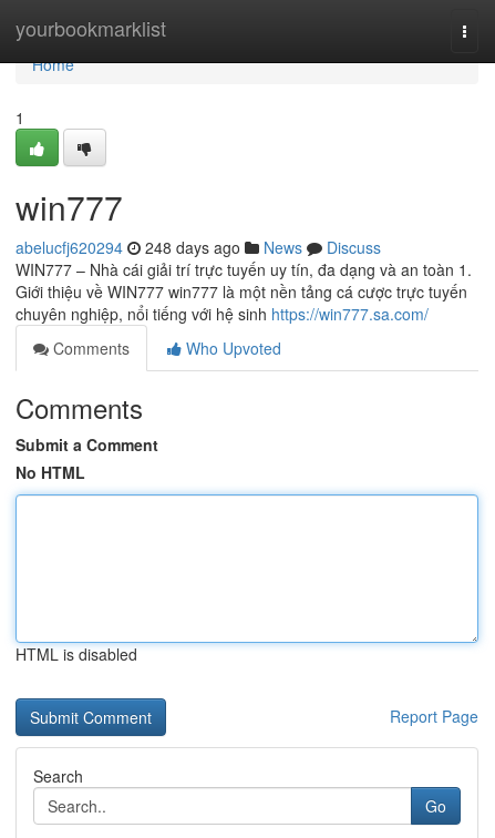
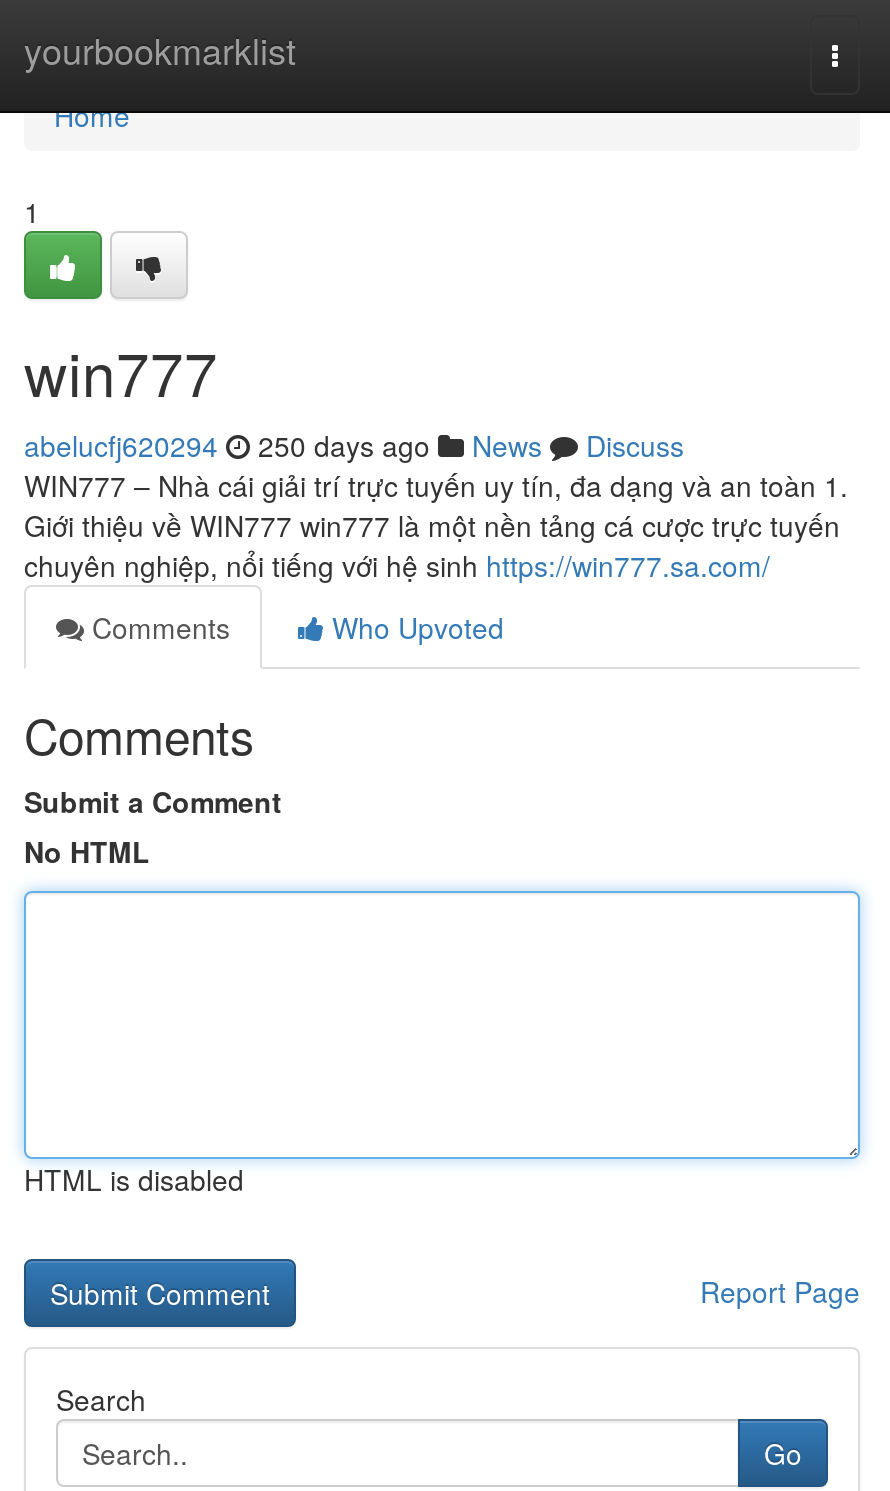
- abelucfj620294 248 days ago News Discuss
+ abelucfj620294 250 days ago News Discuss
